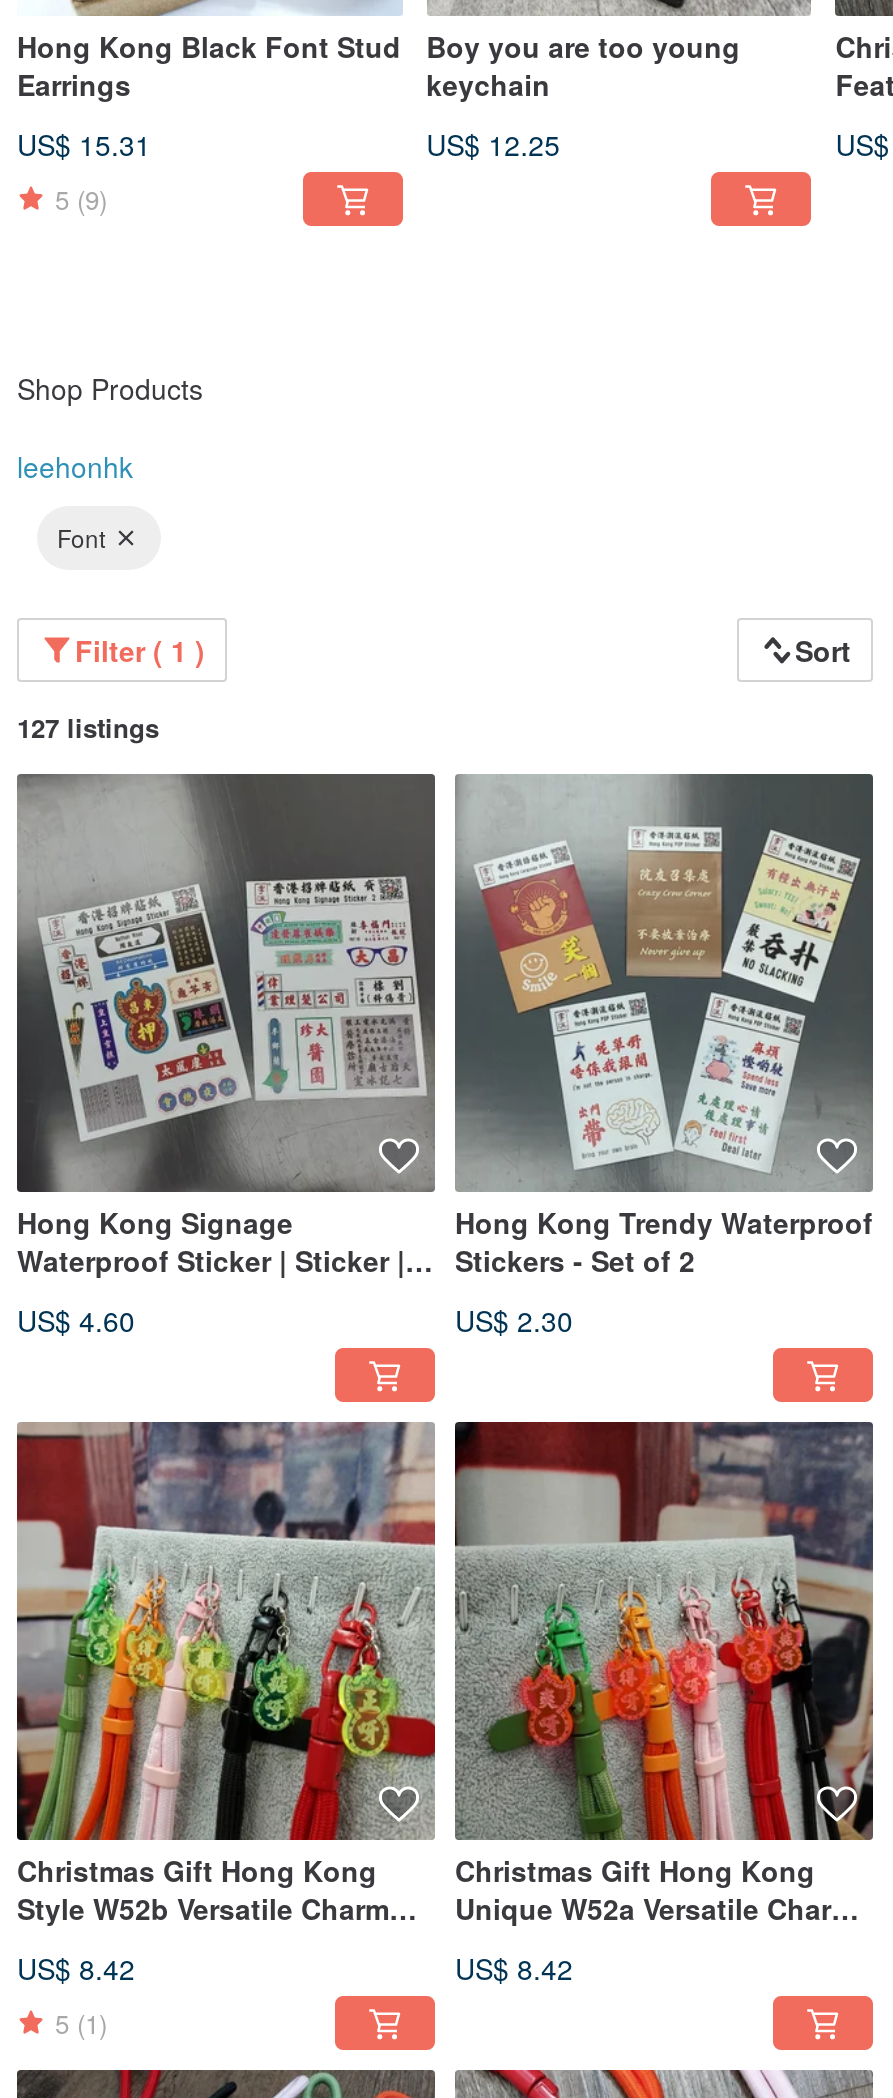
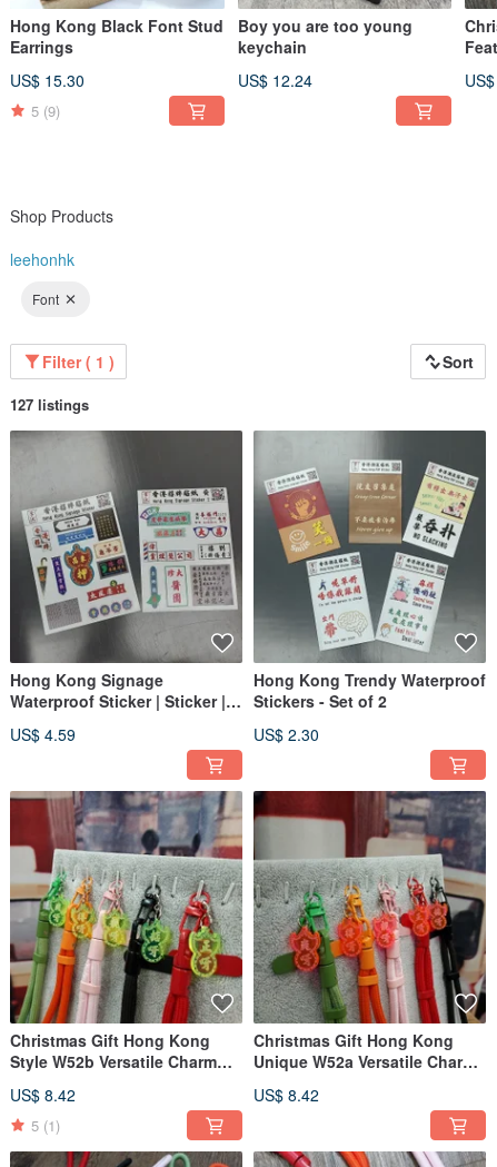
- US$ 15.31
+ US$ 15.30

- US$ 12.25
+ US$ 12.24

- US$ 4.60
+ US$ 4.59
